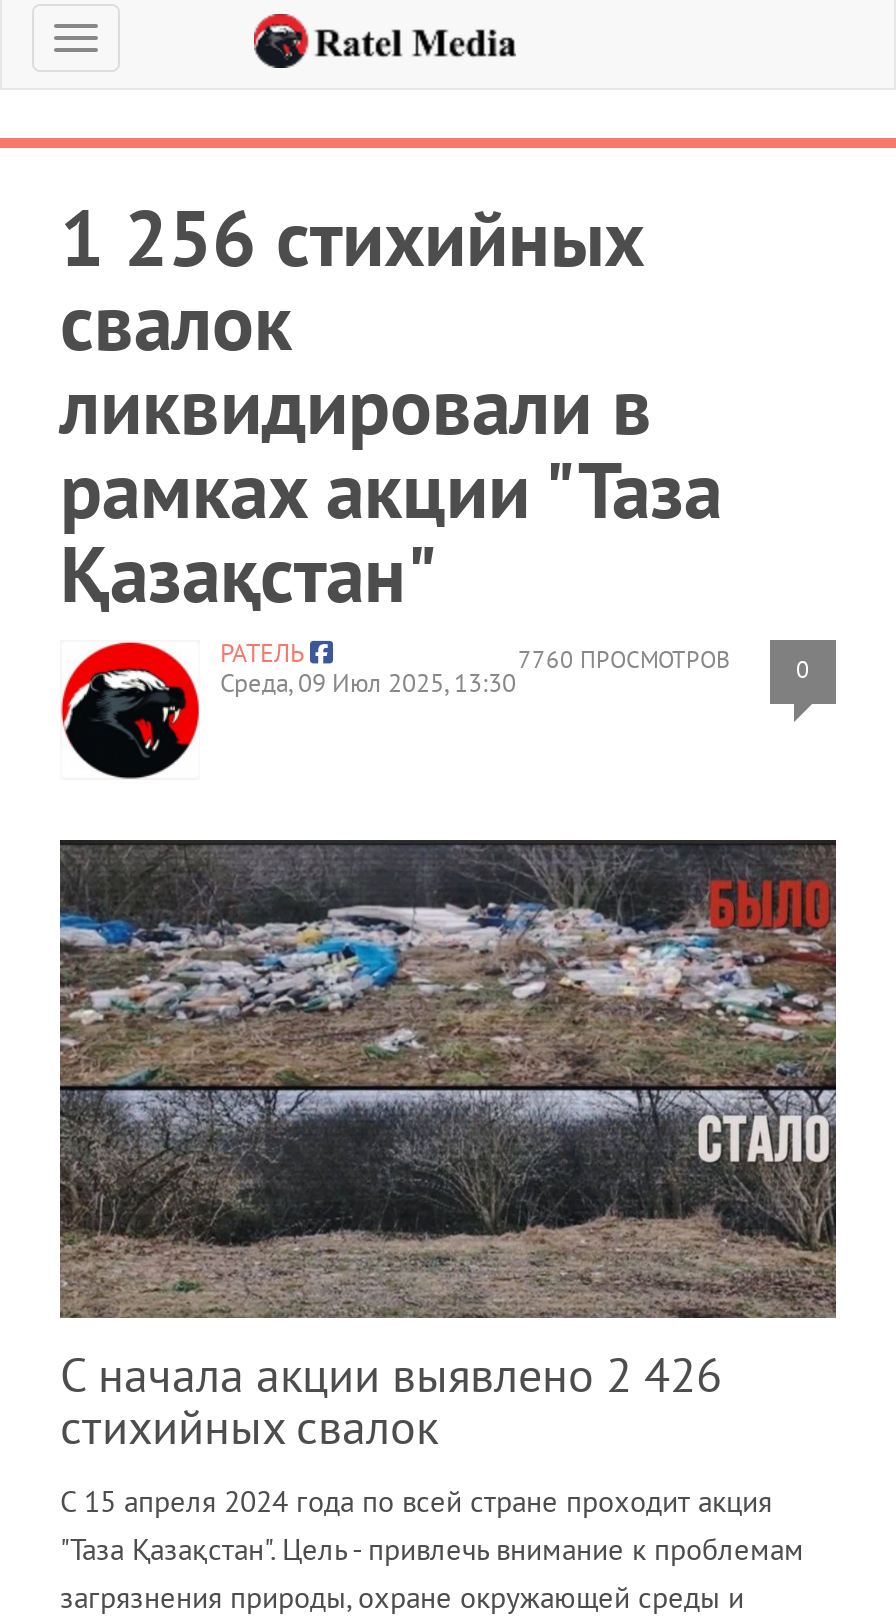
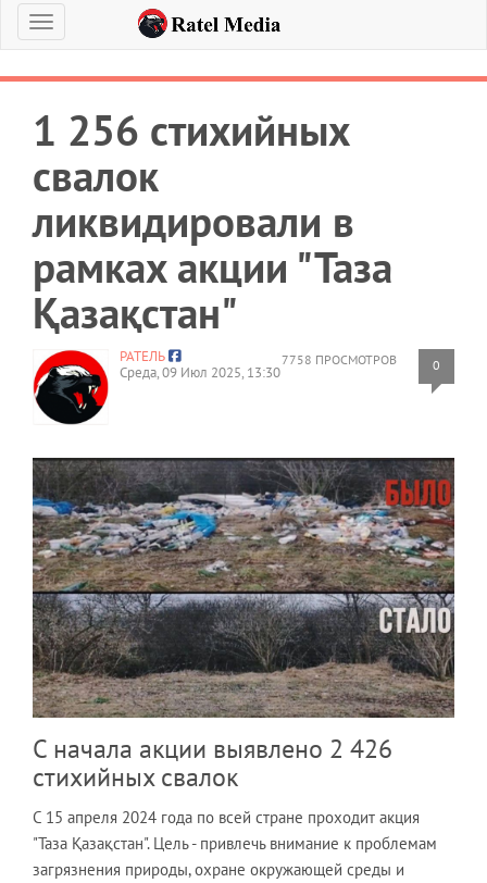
- 7760 ПРОСМОТРОВ
+ 7758 ПРОСМОТРОВ
